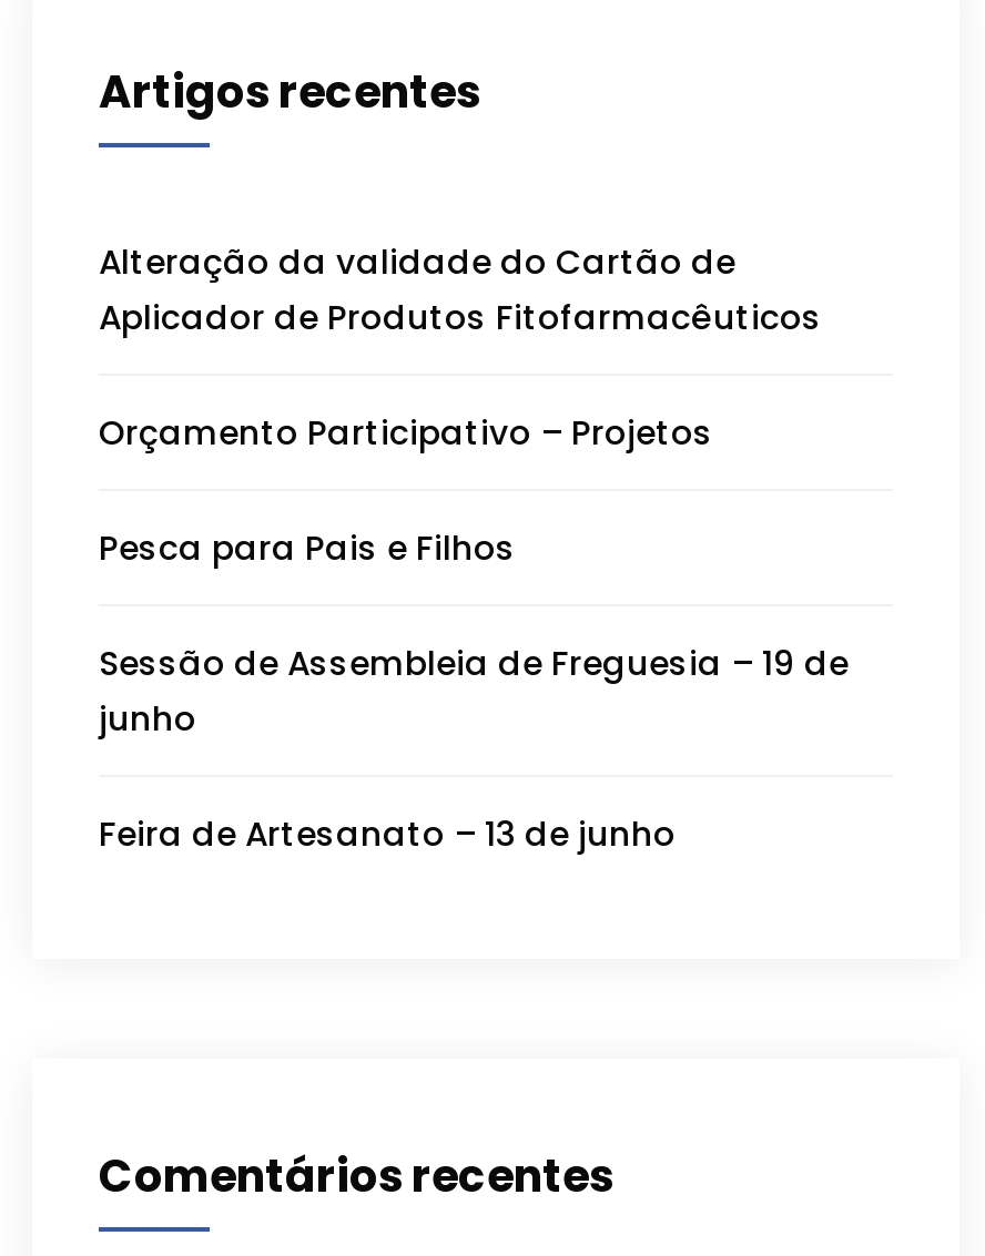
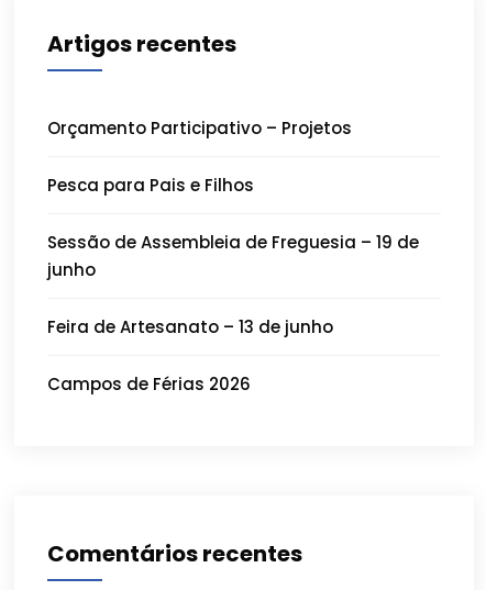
- Alteração da validade do Cartão de
- Aplicador de Produtos Fitofarmacêuticos

moved up: Orçamento Participativo – Projetos | Pesca para Pais e Filhos | Sessão de Assembleia de Freguesia – 19 de | junho | Feira de Artesanato – 13 de junho

+ Campos de Férias 2026
